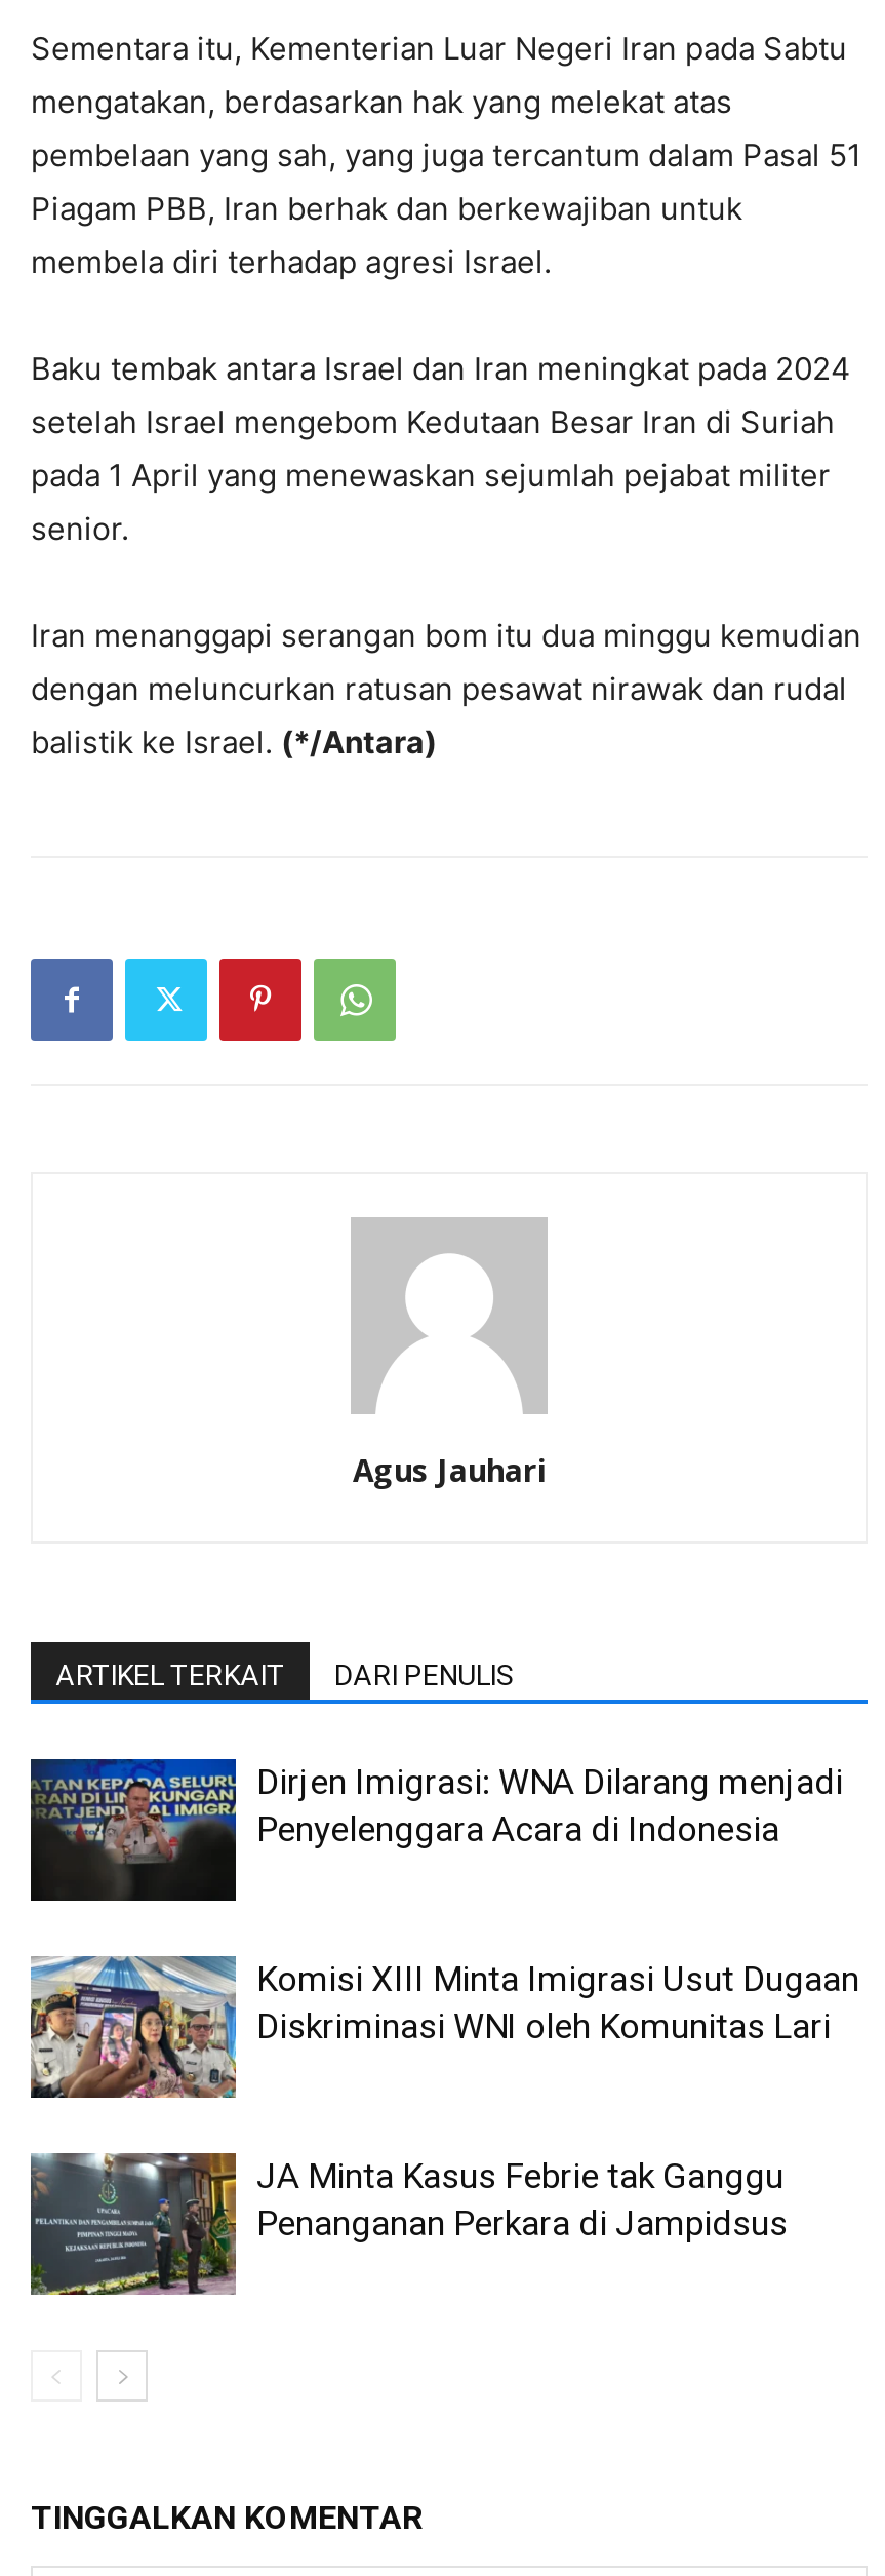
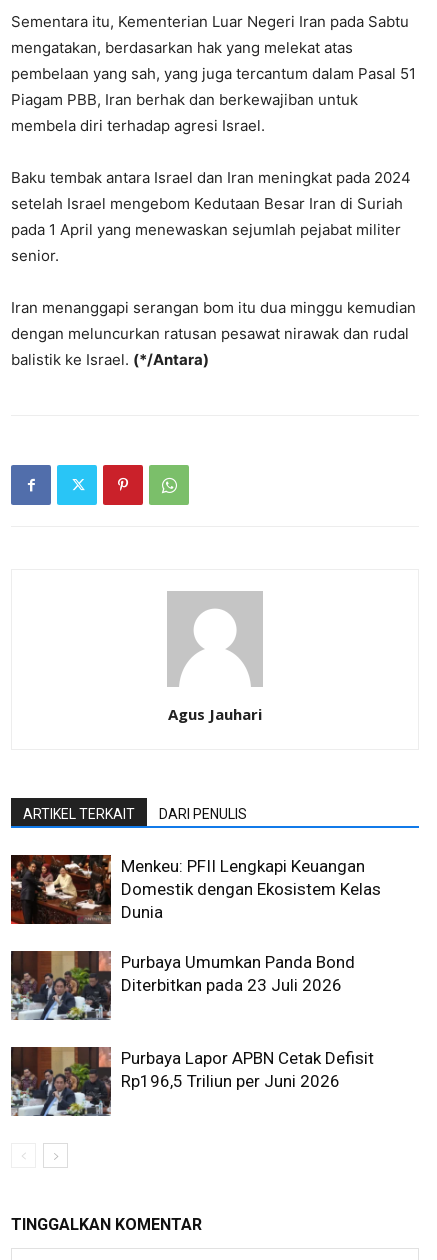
- [image]
- Dirjen Imigrasi: WNA Dilarang menjadi
- Penyelenggara Acara di Indonesia
+ [image]
+ Menkeu: PFII Lengkapi Keuangan
+ Domestik dengan Ekosistem Kelas
+ Dunia

- [image]
- Komisi XIII Minta Imigrasi Usut Dugaan
- Diskriminasi WNI oleh Komunitas Lari
+ [image]
+ Purbaya Umumkan Panda Bond
+ Diterbitkan pada 23 Juli 2026

- [image]
- JA Minta Kasus Febrie tak Ganggu
- Penanganan Perkara di Jampidsus
+ [image]
+ Purbaya Lapor APBN Cetak Defisit
+ Rp196,5 Triliun per Juni 2026
